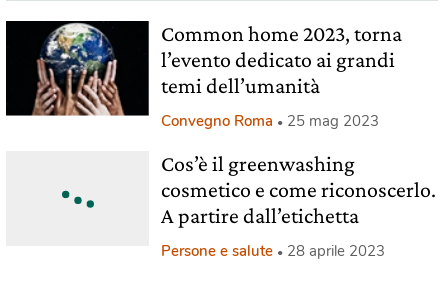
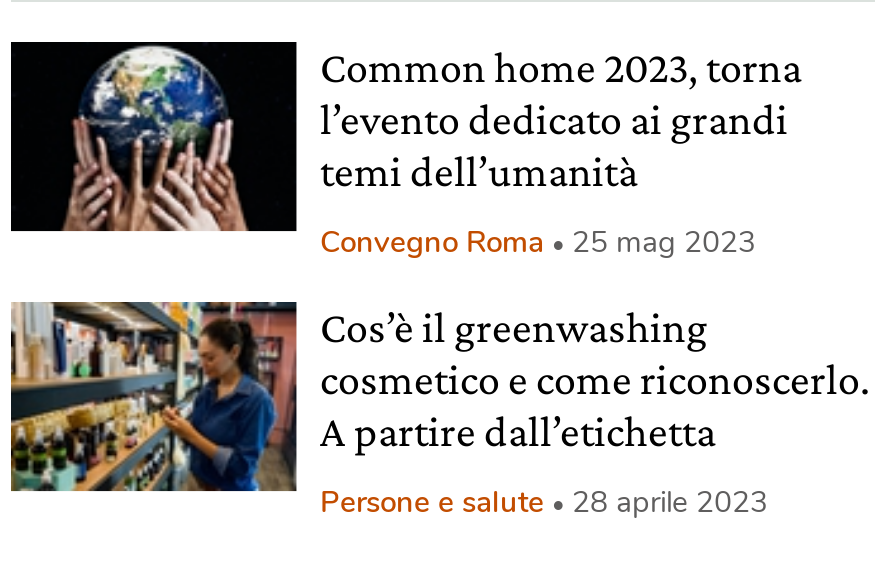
+ [image]
